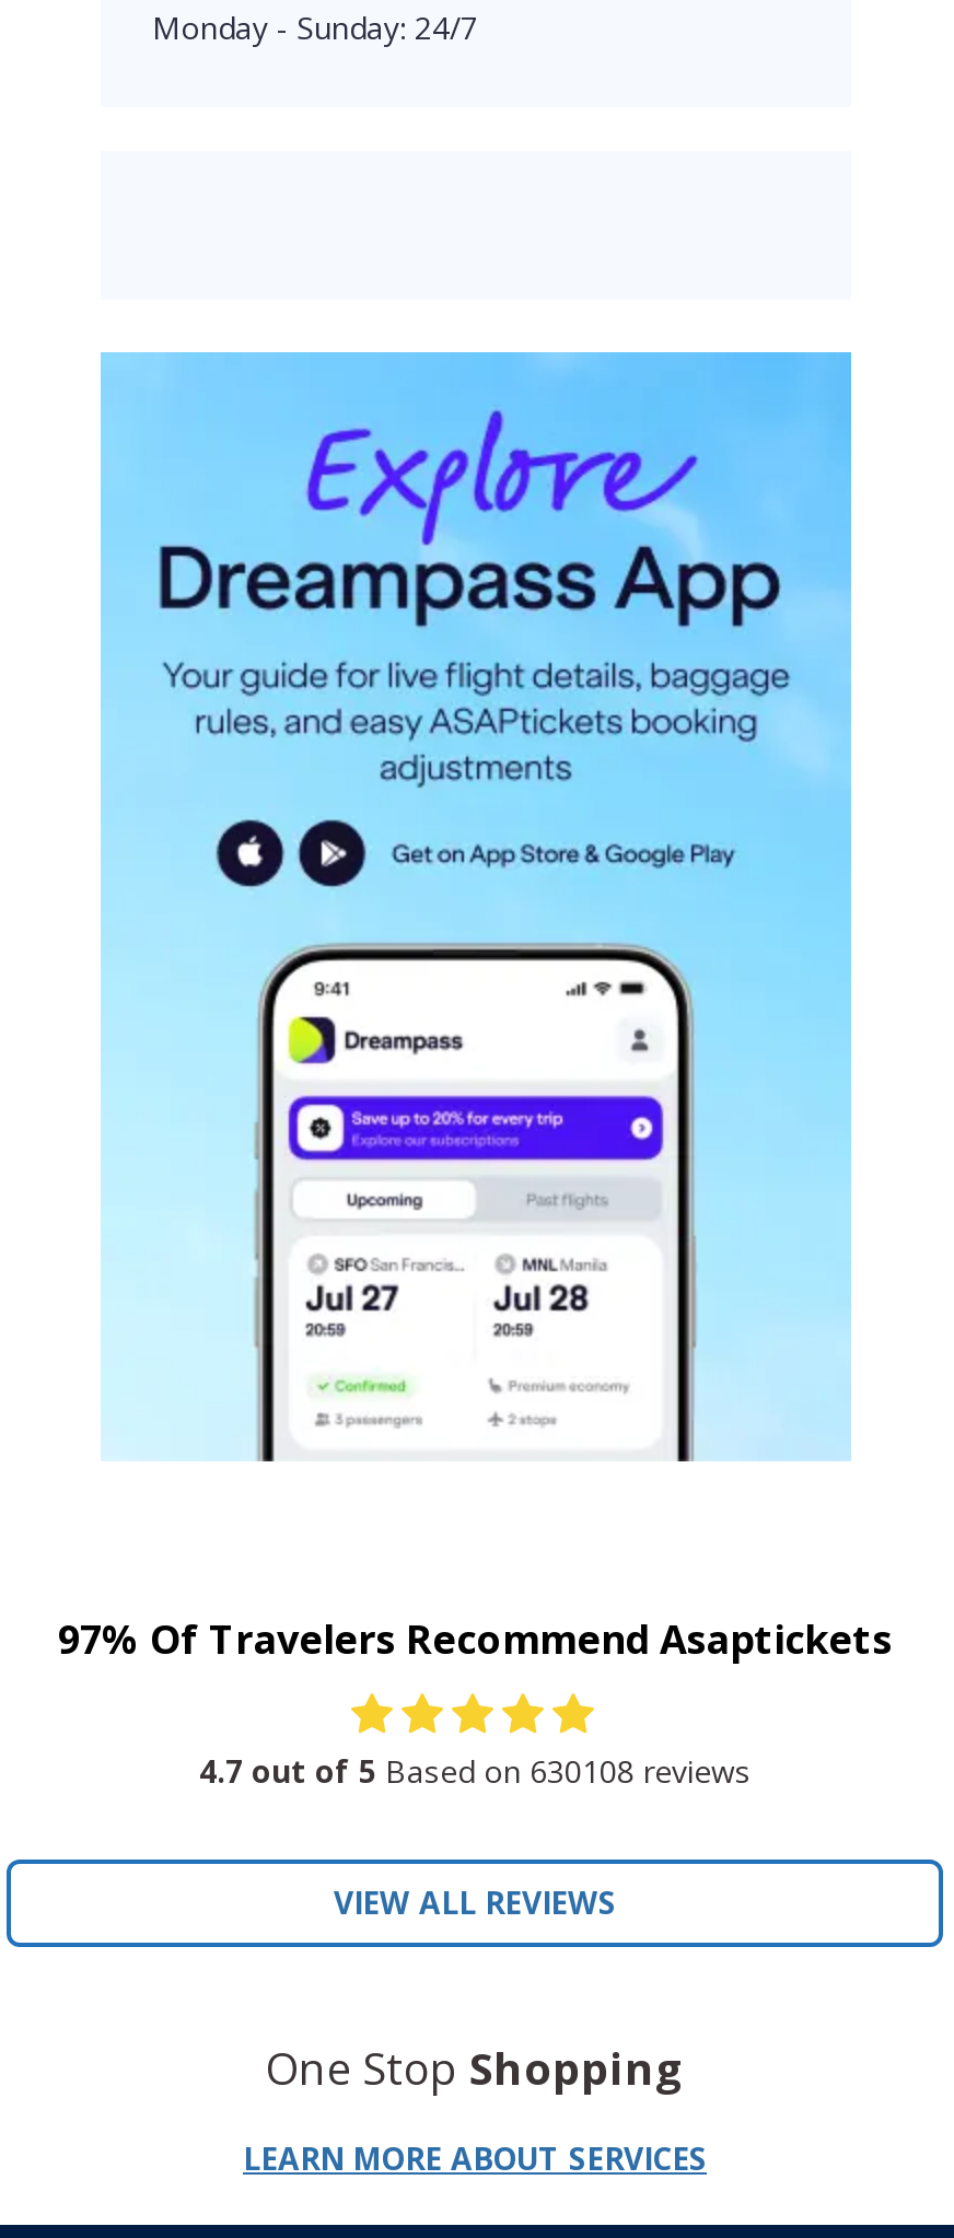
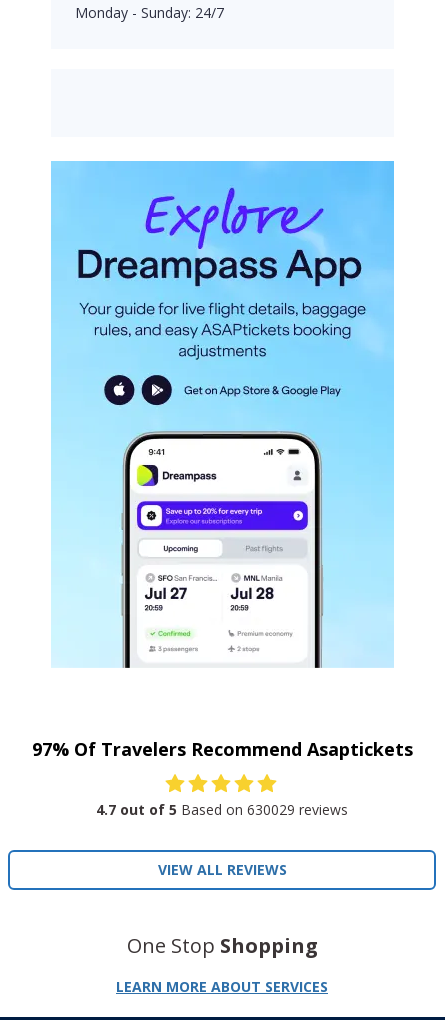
- 4.7 out of 5 Based on 630108 reviews
+ 4.7 out of 5 Based on 630029 reviews
